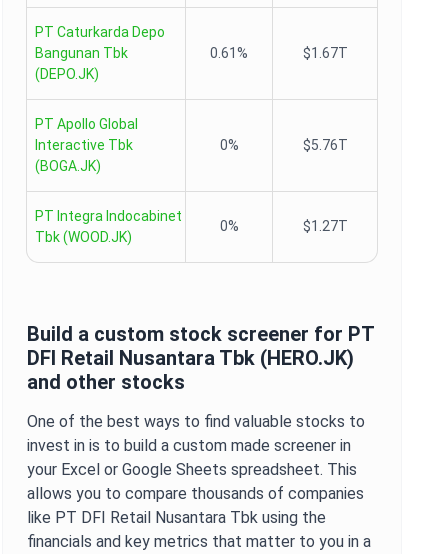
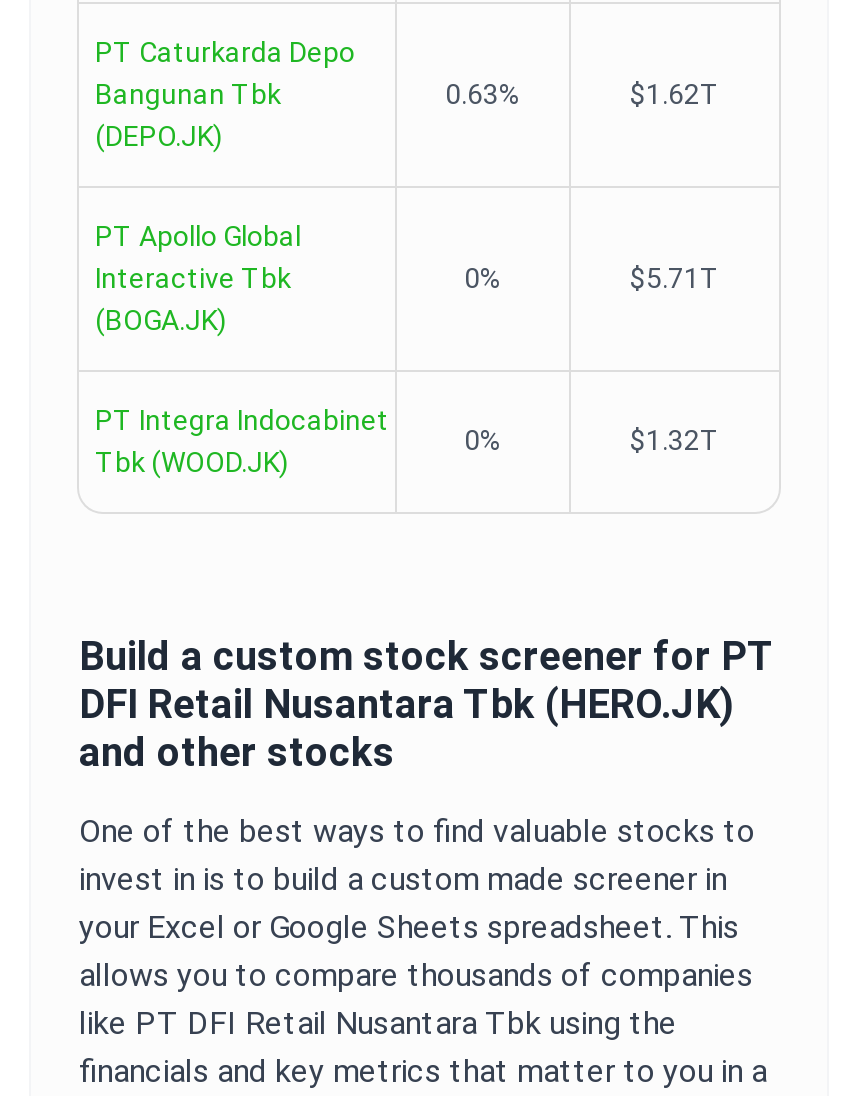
- 0.61%
- $1.67T
+ 0.63%
+ $1.62T

- $5.76T
+ $5.71T

- $1.27T
+ $1.32T
